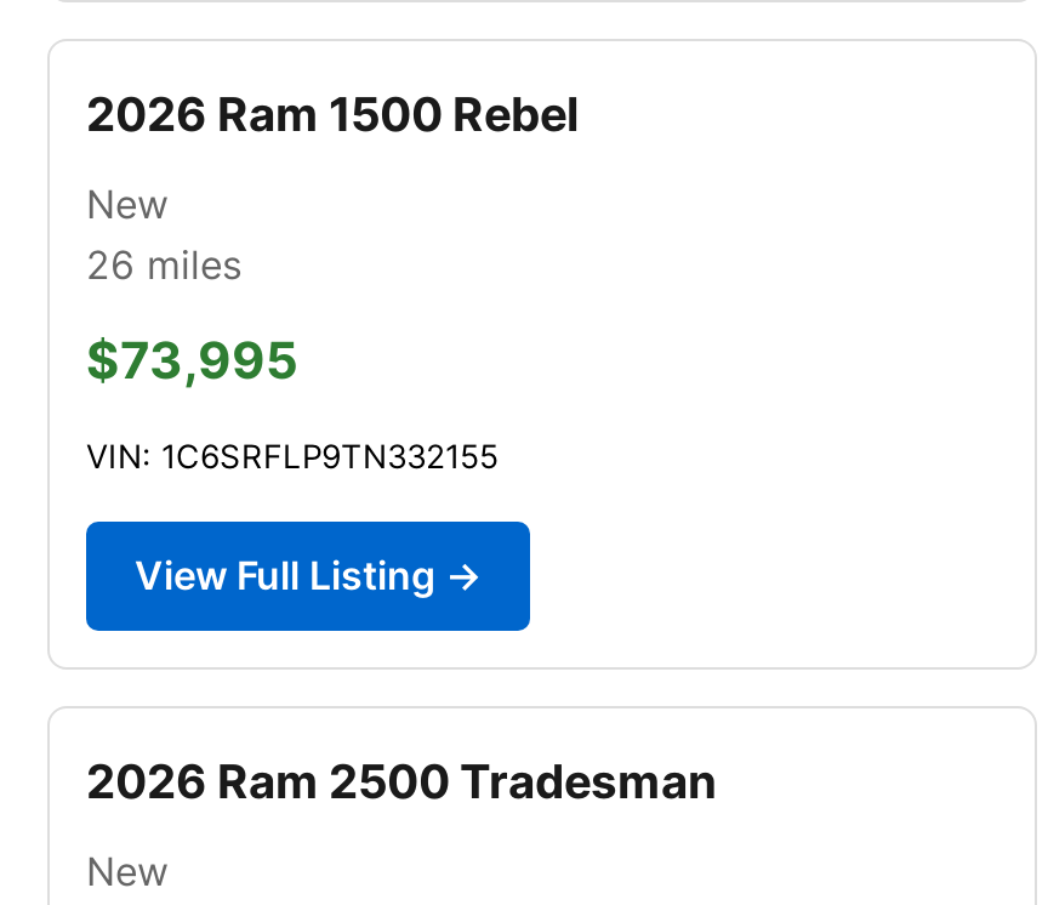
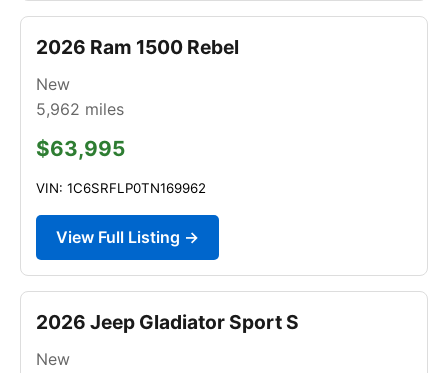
- 26 miles
+ 5,962 miles

- $73,995
+ $63,995

- VIN: 1C6SRFLP9TN332155
+ VIN: 1C6SRFLP0TN169962

- 2026 Ram 2500 Tradesman
+ 2026 Jeep Gladiator Sport S
